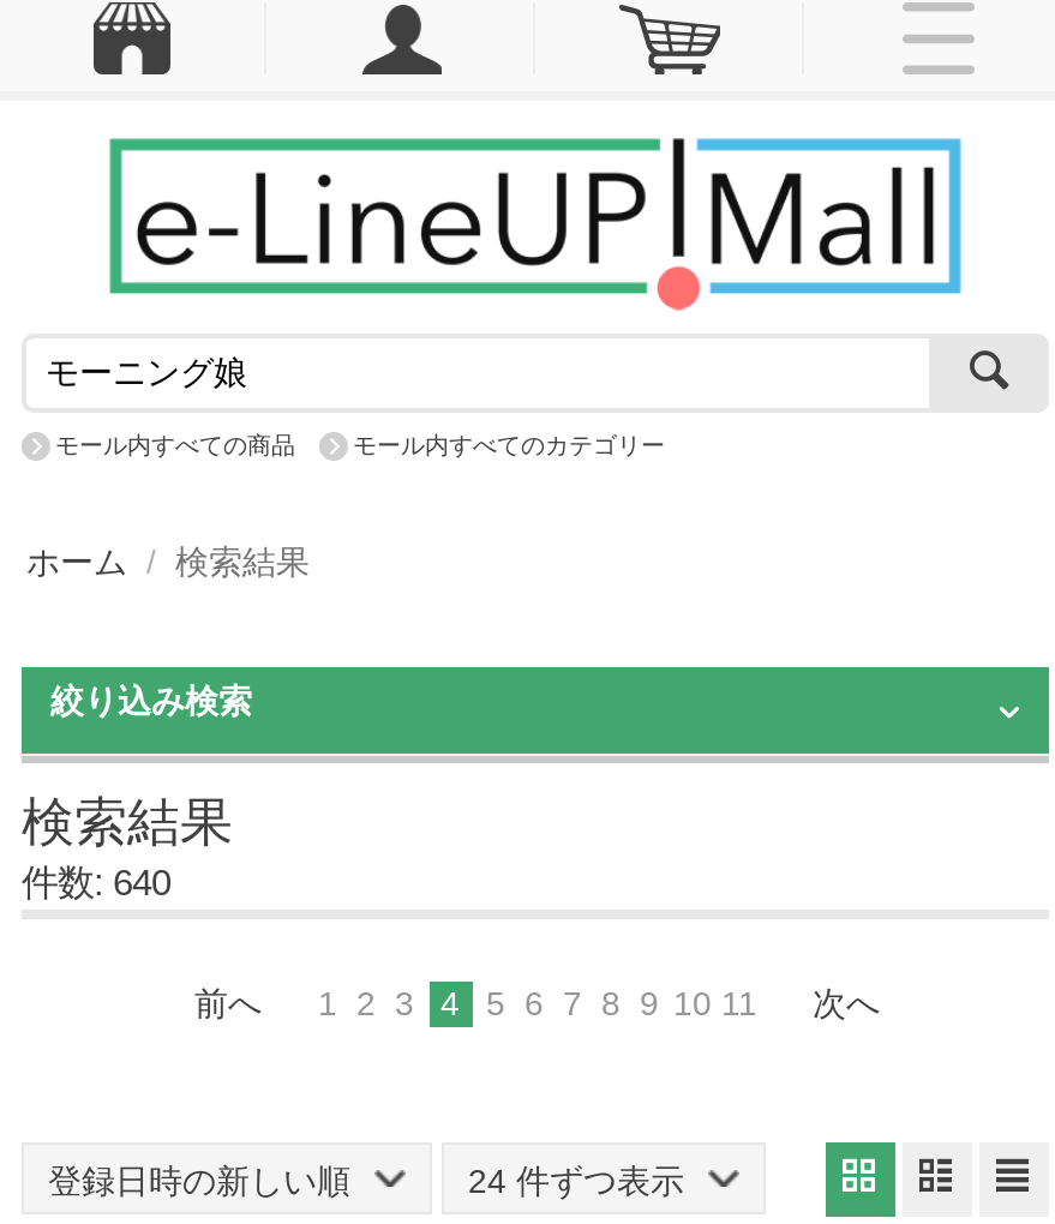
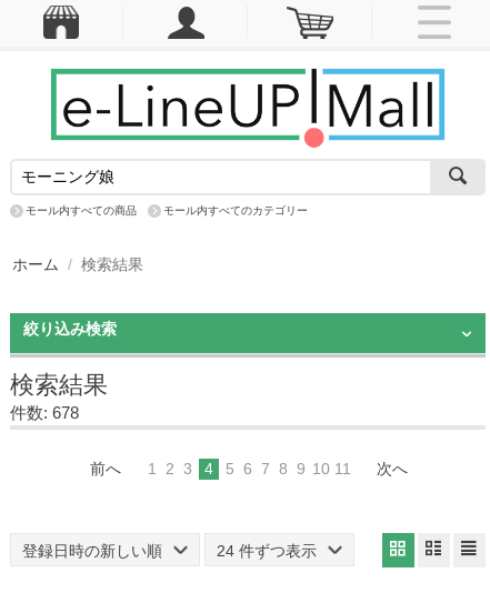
- 件数: 640
+ 件数: 678
